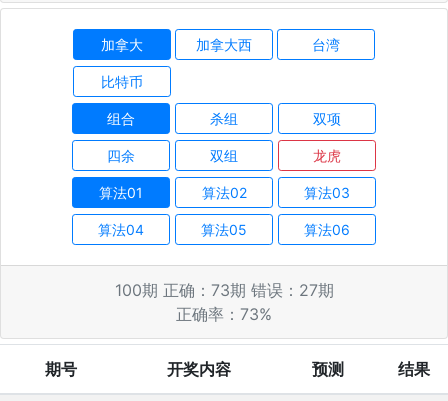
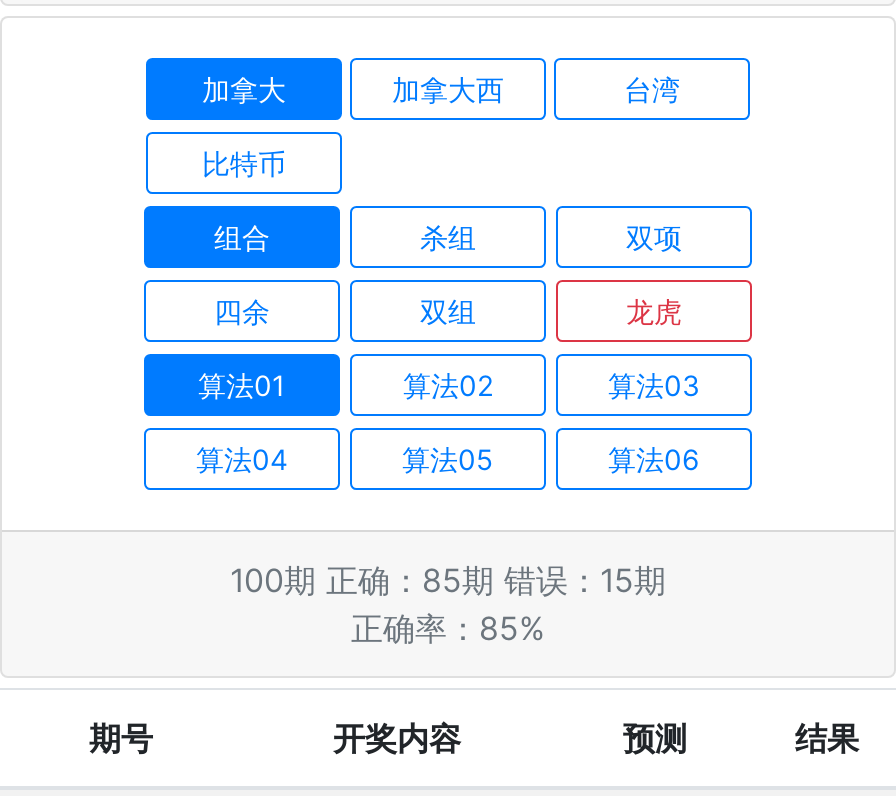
- 100期 正确：73期 错误：27期
+ 100期 正确：85期 错误：15期

- 正确率：73%
+ 正确率：85%
